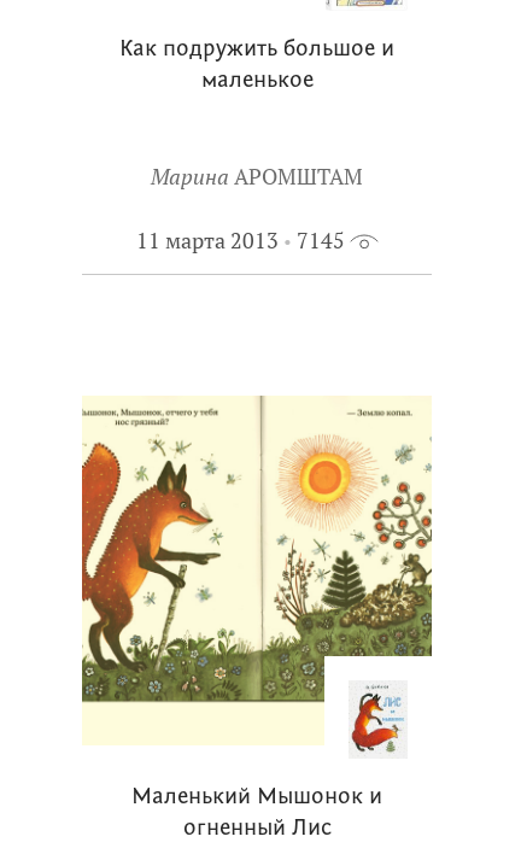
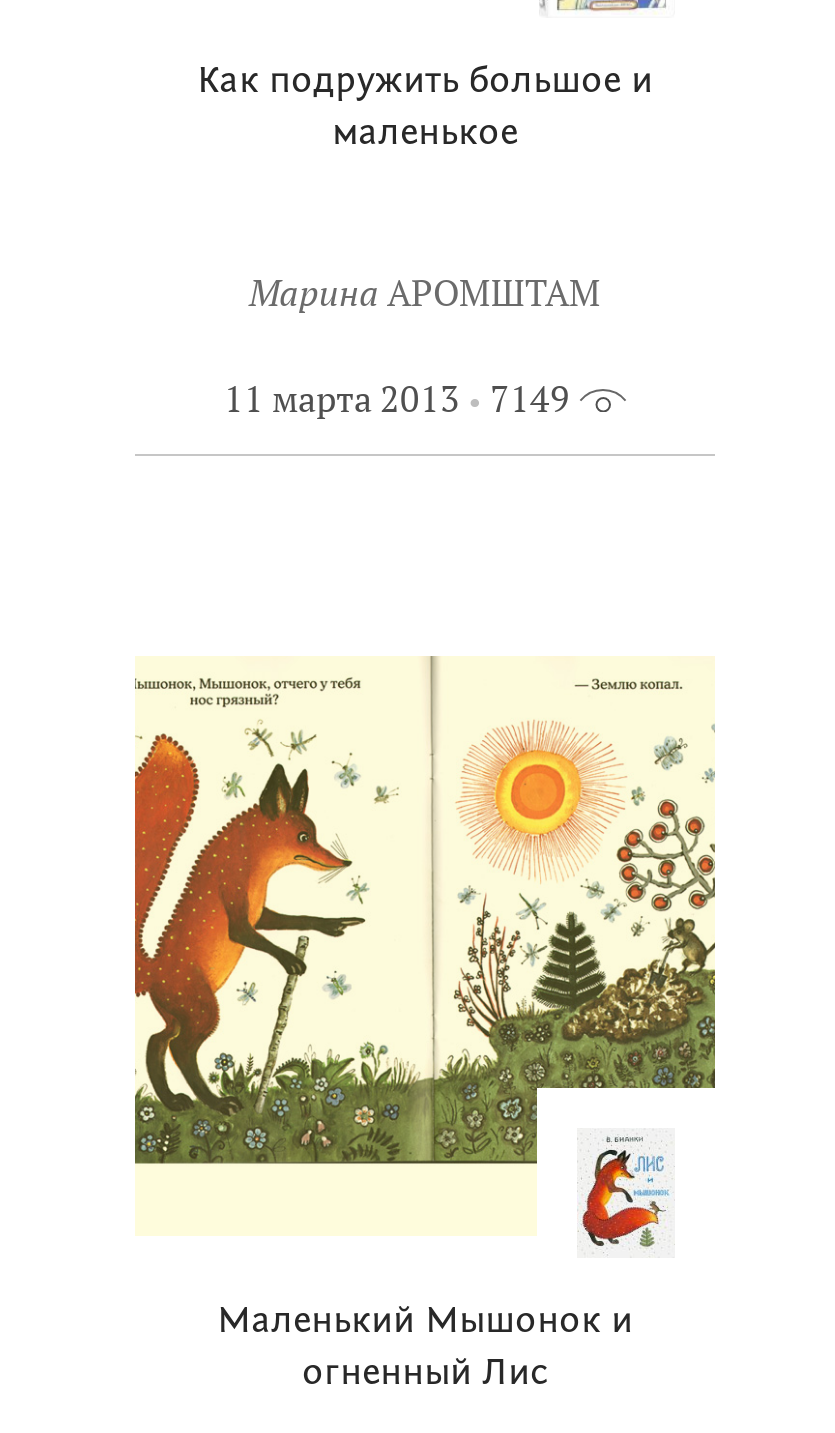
- 11 марта 2013 7145
+ 11 марта 2013 7149
